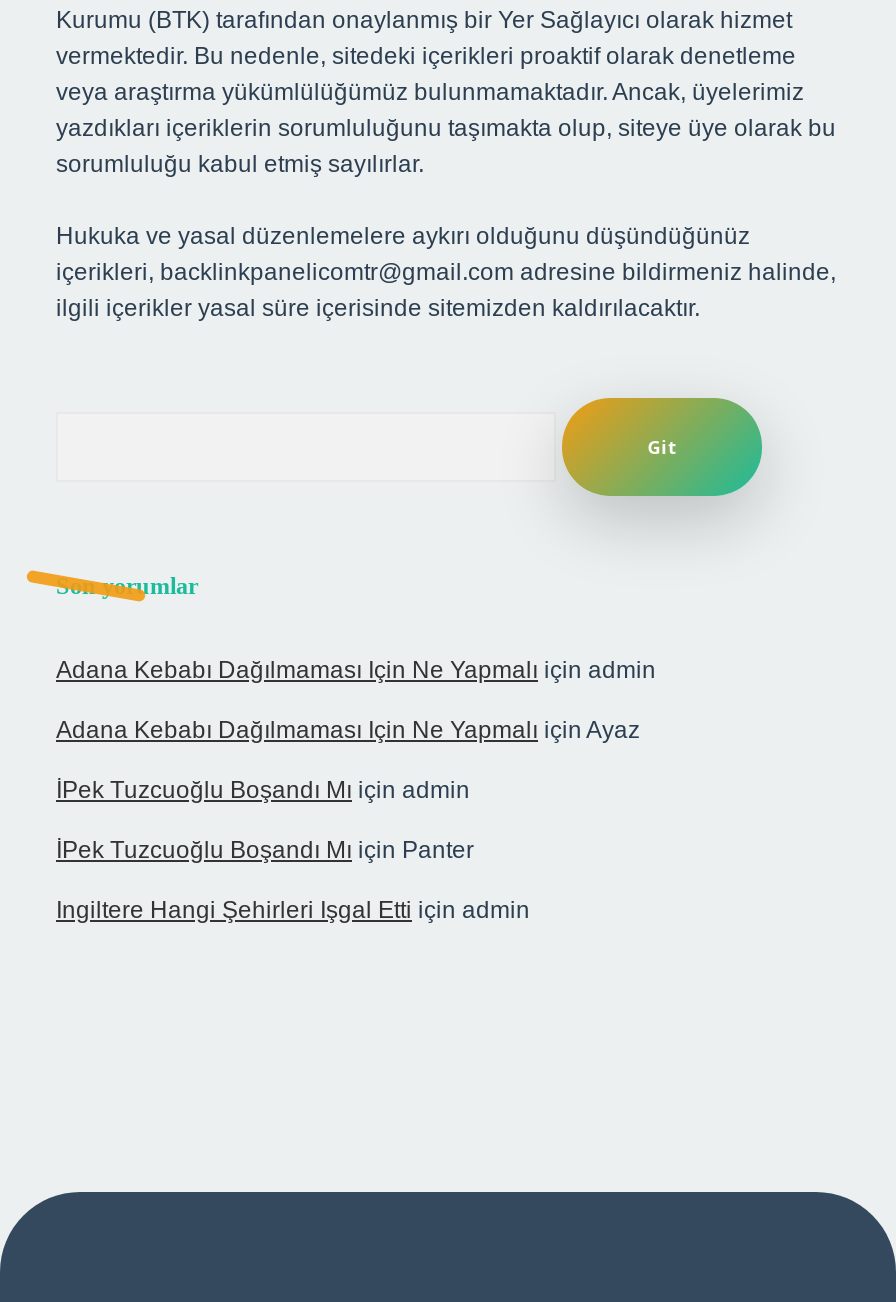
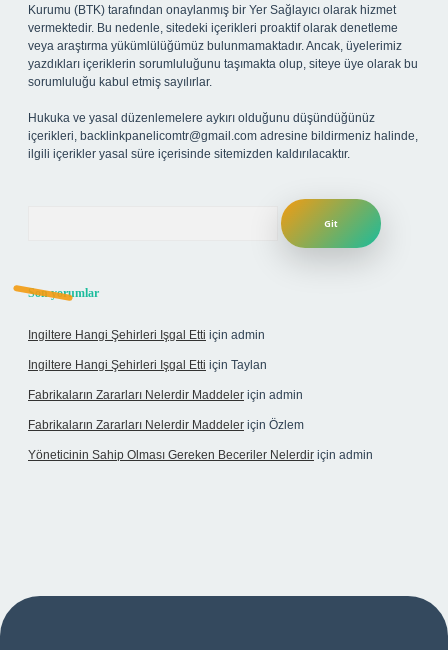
- Adana Kebabı Dağılmaması Için Ne Yapmalı için admin
- Adana Kebabı Dağılmaması Için Ne Yapmalı için Ayaz
- İPek Tuzcuoğlu Boşandı Mı için admin
- İPek Tuzcuoğlu Boşandı Mı için Panter

moved up: Ingiltere Hangi Şehirleri Işgal Etti için admin

+ Ingiltere Hangi Şehirleri Işgal Etti için Taylan
+ Fabrikaların Zararları Nelerdir Maddeler için admin
+ Fabrikaların Zararları Nelerdir Maddeler için Özlem
+ Yöneticinin Sahip Olması Gereken Beceriler Nelerdir için admin
